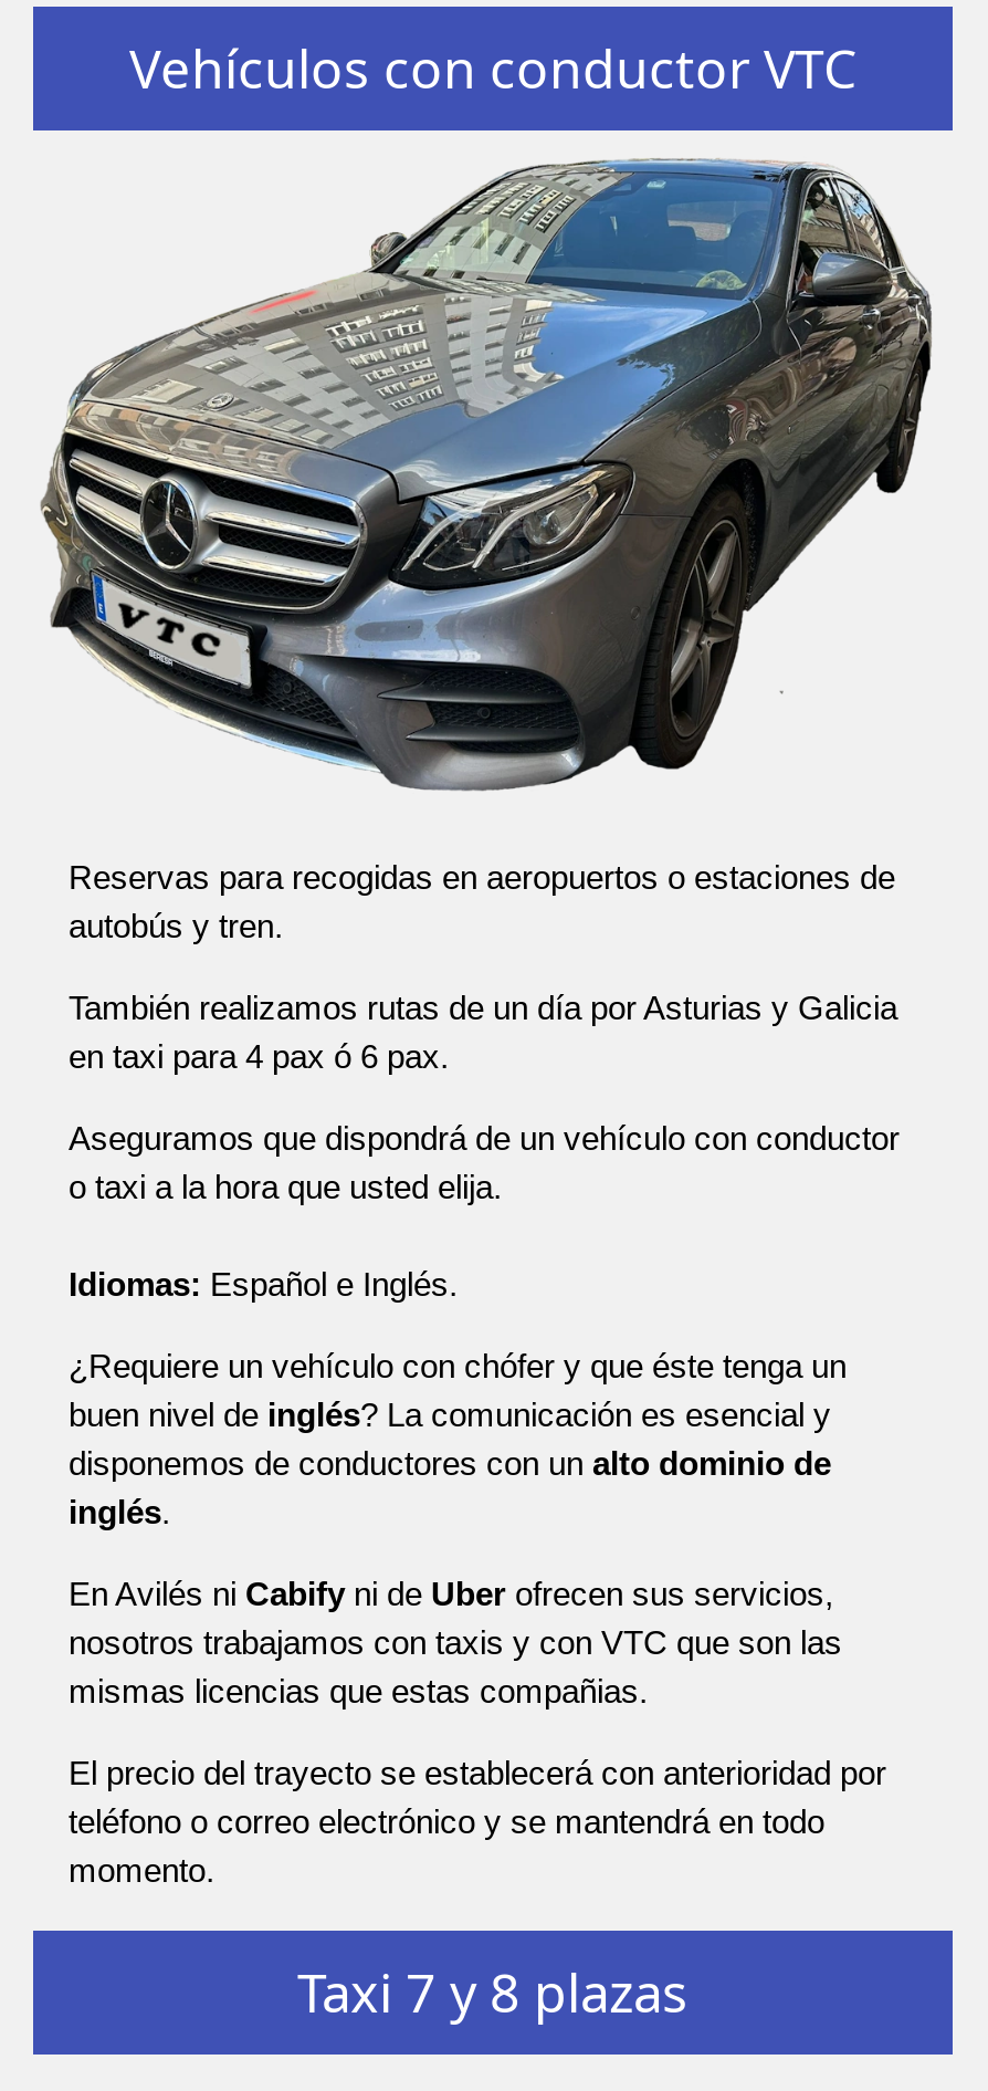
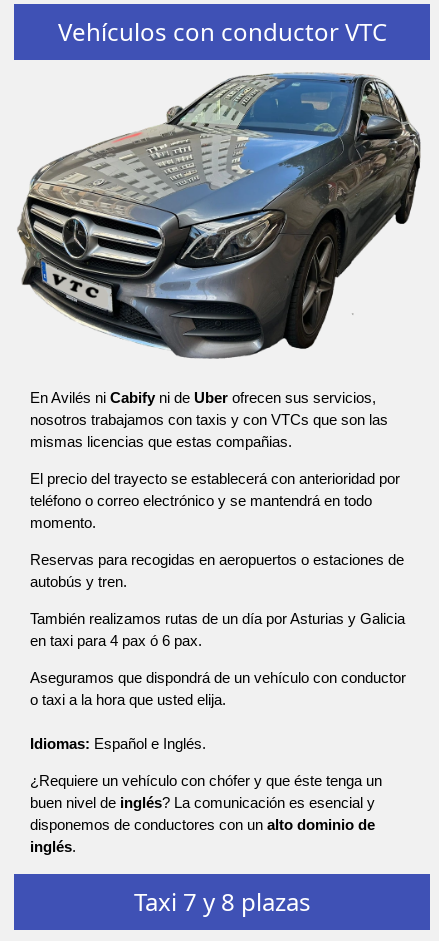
+ nosotros trabajamos con taxis y con VTCs que son las

moved down: Reservas para recogidas en aeropuertos o estaciones de | autobús y tren. | También realizamos rutas de un día por Asturias y Galicia | ... | disponemos de conductores con un alto dominio de | inglés.

moved up: En Avilés ni Cabify ni de Uber ofrecen sus servicios,

- nosotros trabajamos con taxis y con VTC que son las

moved up: mismas licencias que estas compañias. | El precio del trayecto se establecerá con anterioridad por | teléfono o correo electrónico y se mantendrá en todo | momento.
